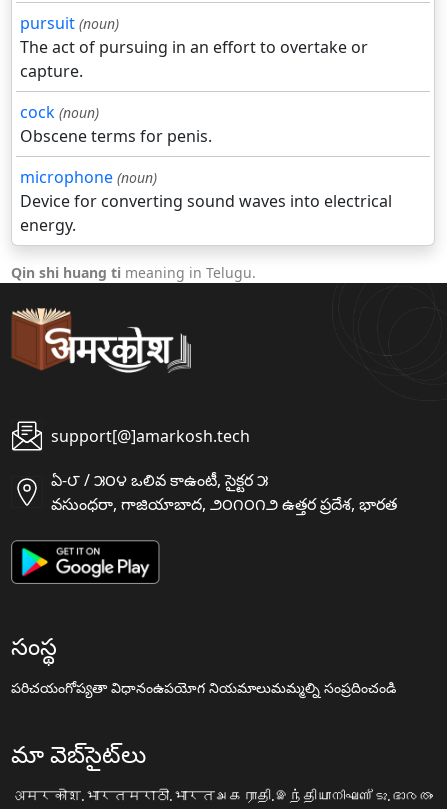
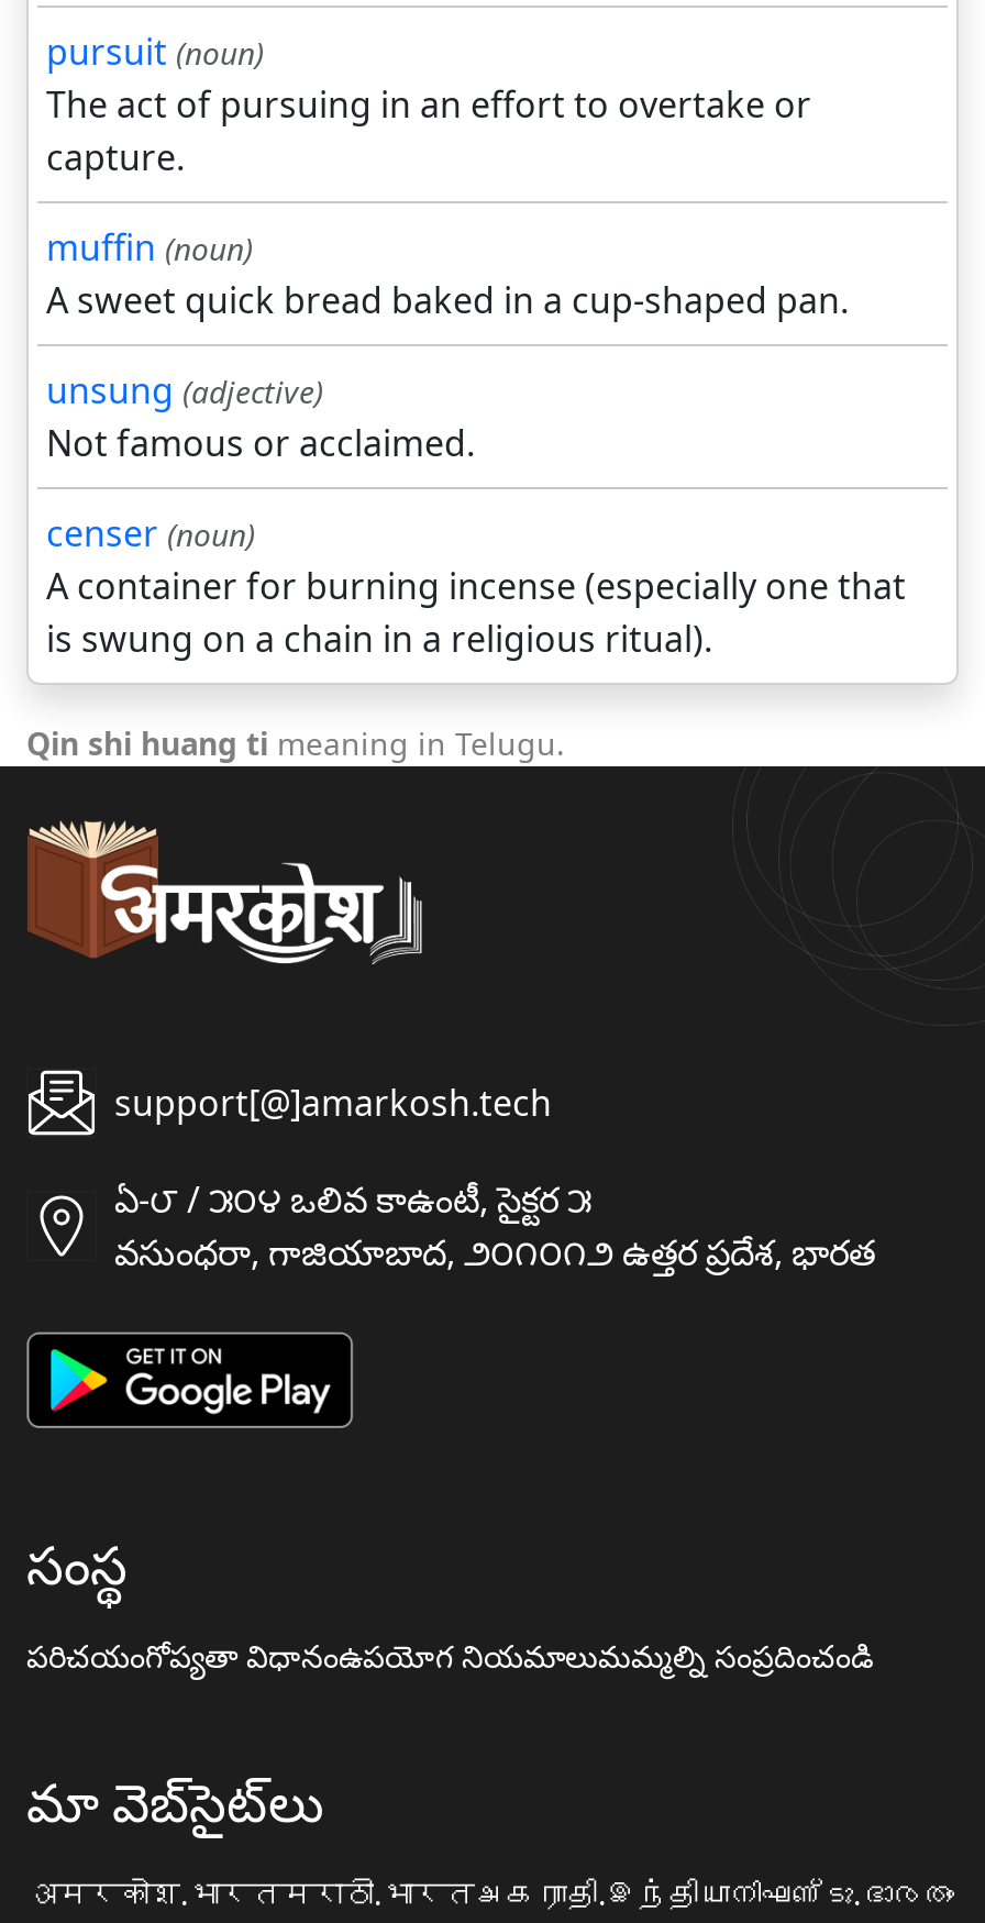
- cock (noun)
- Obscene terms for penis.
- microphone (noun)
- Device for converting sound waves into electrical
- energy.
+ muffin (noun)
+ A sweet quick bread baked in a cup-shaped pan.
+ unsung (adjective)
+ Not famous or acclaimed.
+ censer (noun)
+ A container for burning incense (especially one that
+ is swung on a chain in a religious ritual).
